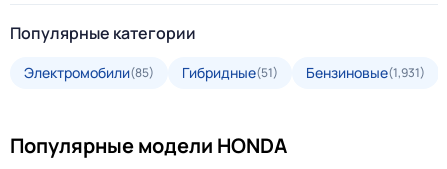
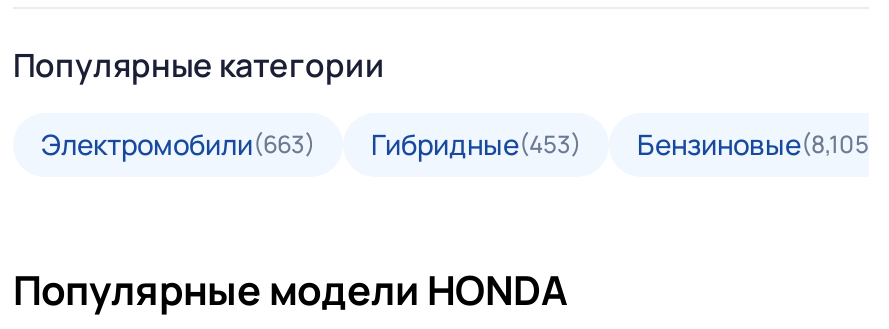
- Электромобили(85)
+ Электромобили(663)

- Гибридные(51)
+ Гибридные(453)

- Бензиновые(1,931)
+ Бензиновые(8,105)
